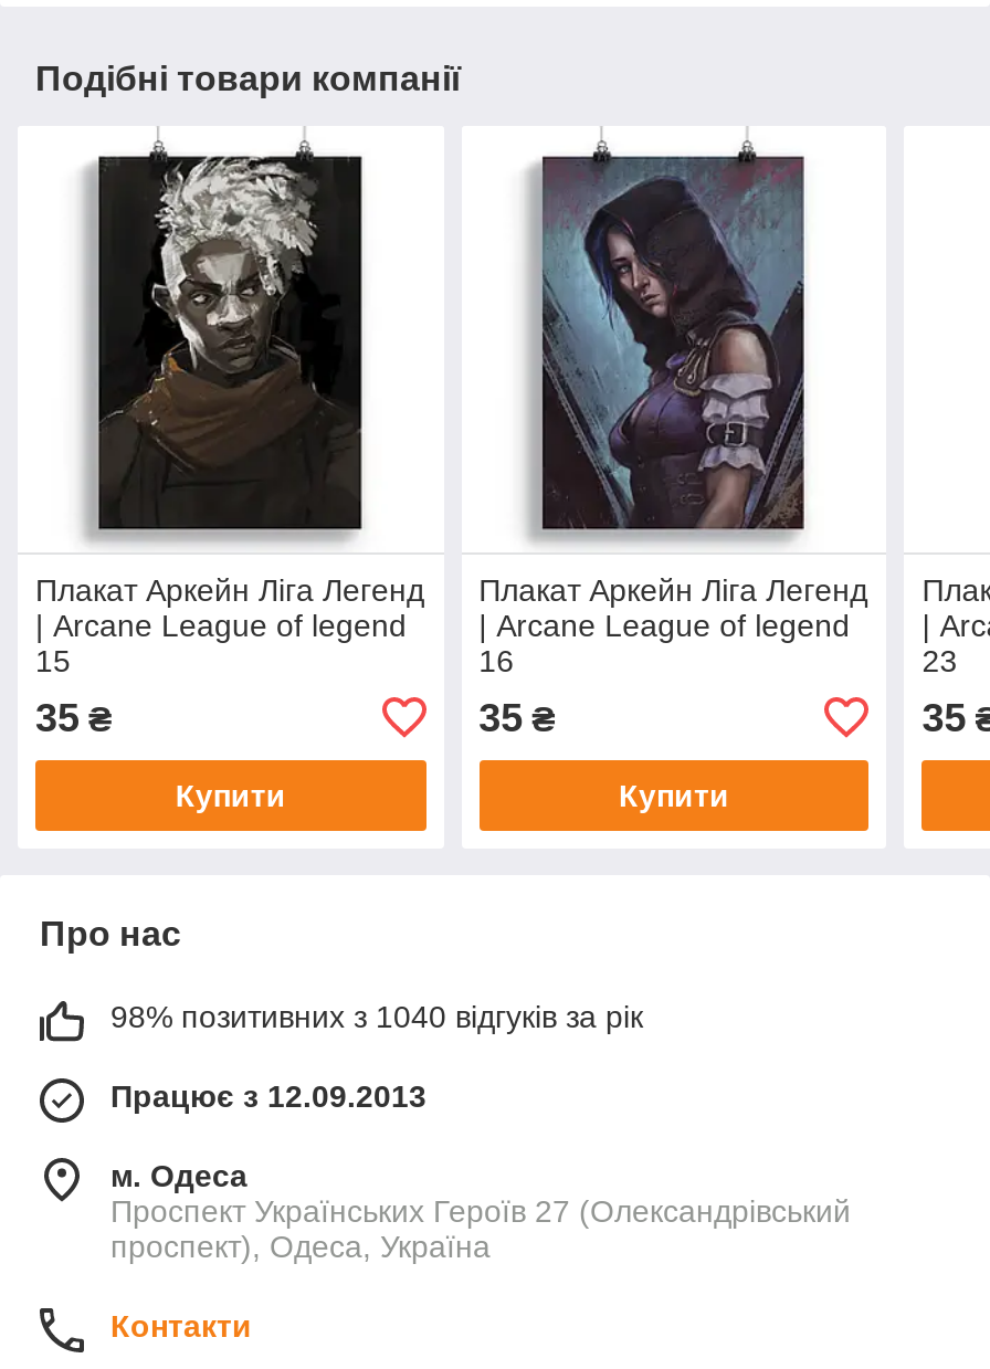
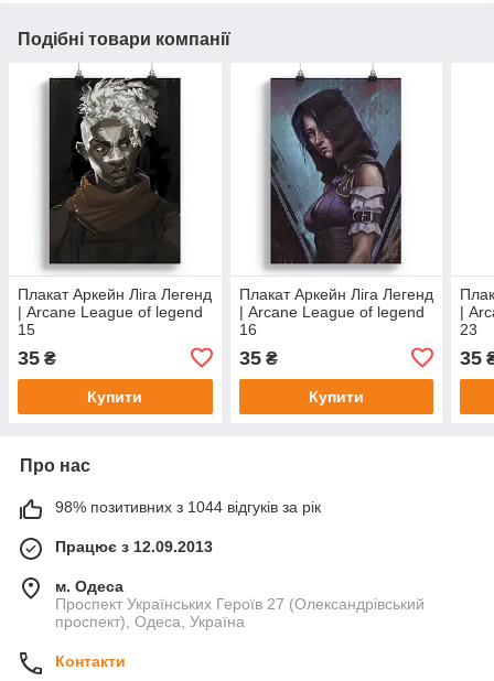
- 98% позитивних з 1040 відгуків за рік
+ 98% позитивних з 1044 відгуків за рік
